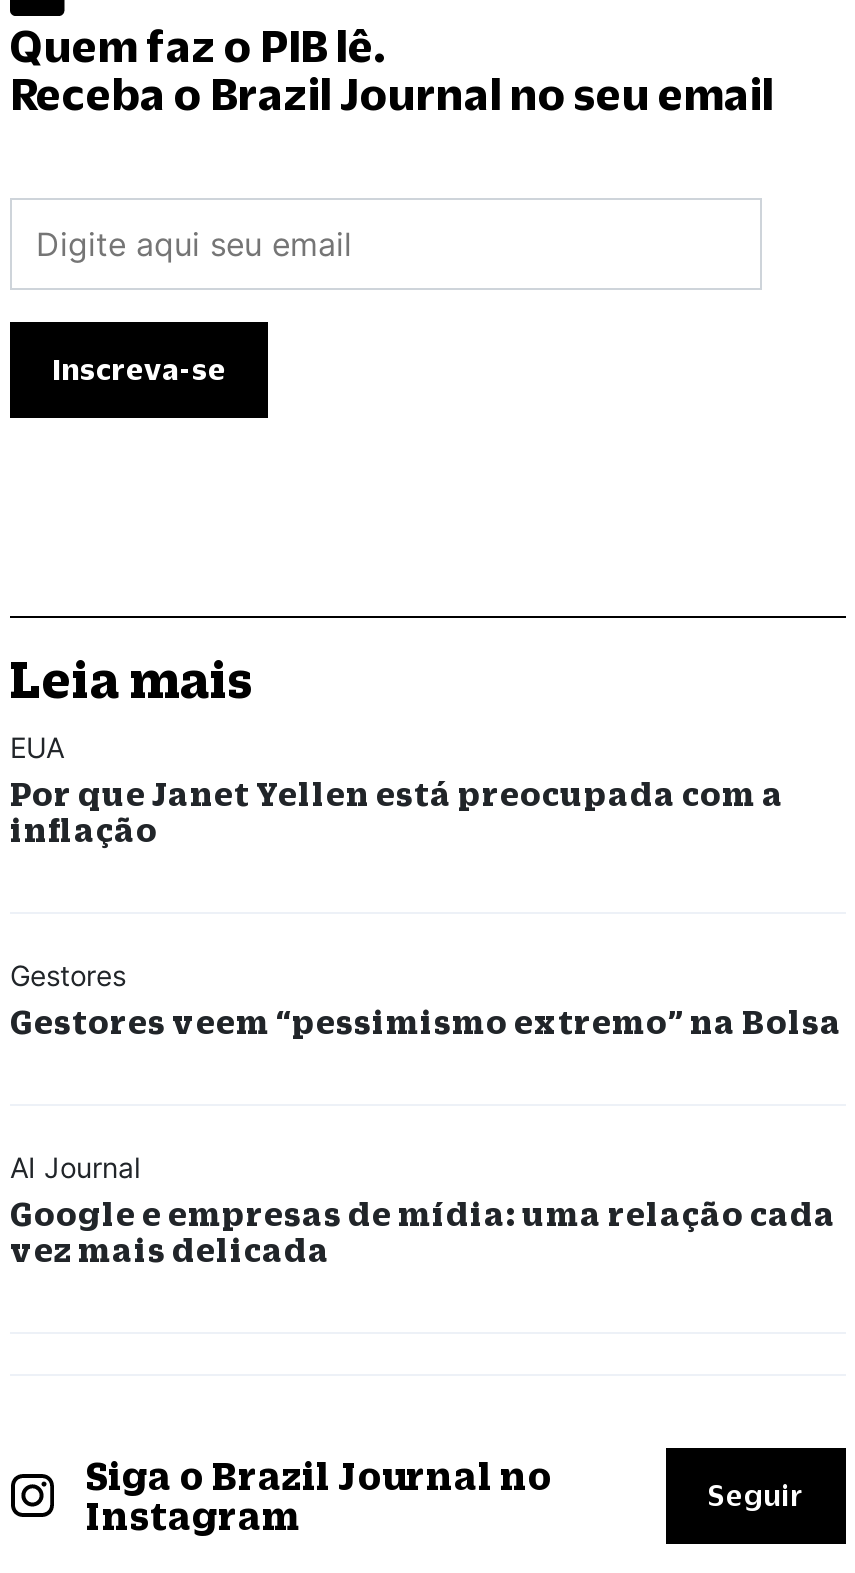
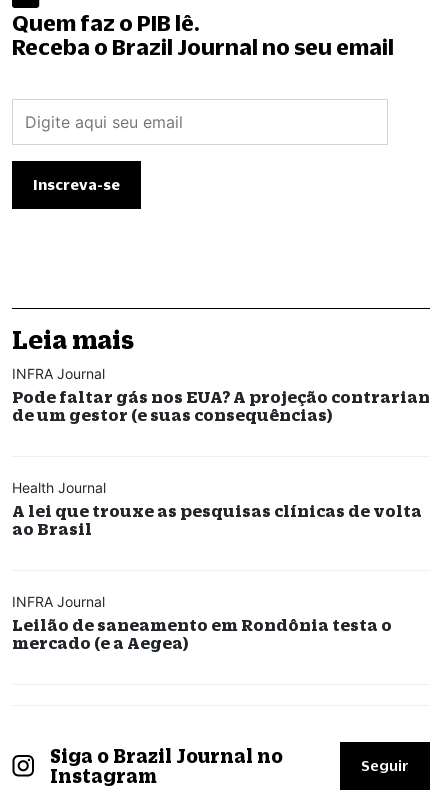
- EUA
- Por que Janet Yellen está preocupada com a
- inflação
+ INFRA Journal
+ Pode faltar gás nos EUA? A projeção contrarian
+ de um gestor (e suas consequências)

- Gestores
- Gestores veem “pessimismo extremo” na Bolsa
+ Health Journal
+ A lei que trouxe as pesquisas clínicas de volta
+ ao Brasil

- AI Journal
- Google e empresas de mídia: uma relação cada
- vez mais delicada
+ INFRA Journal
+ Leilão de saneamento em Rondônia testa o
+ mercado (e a Aegea)
